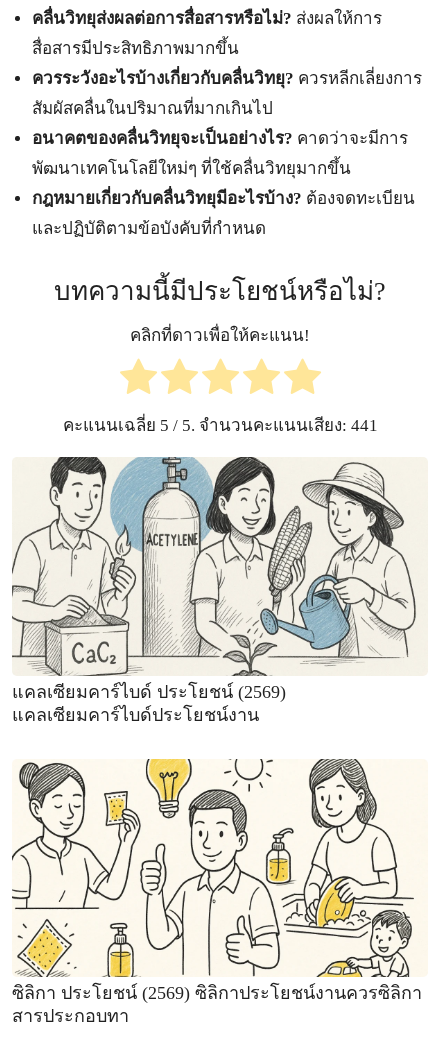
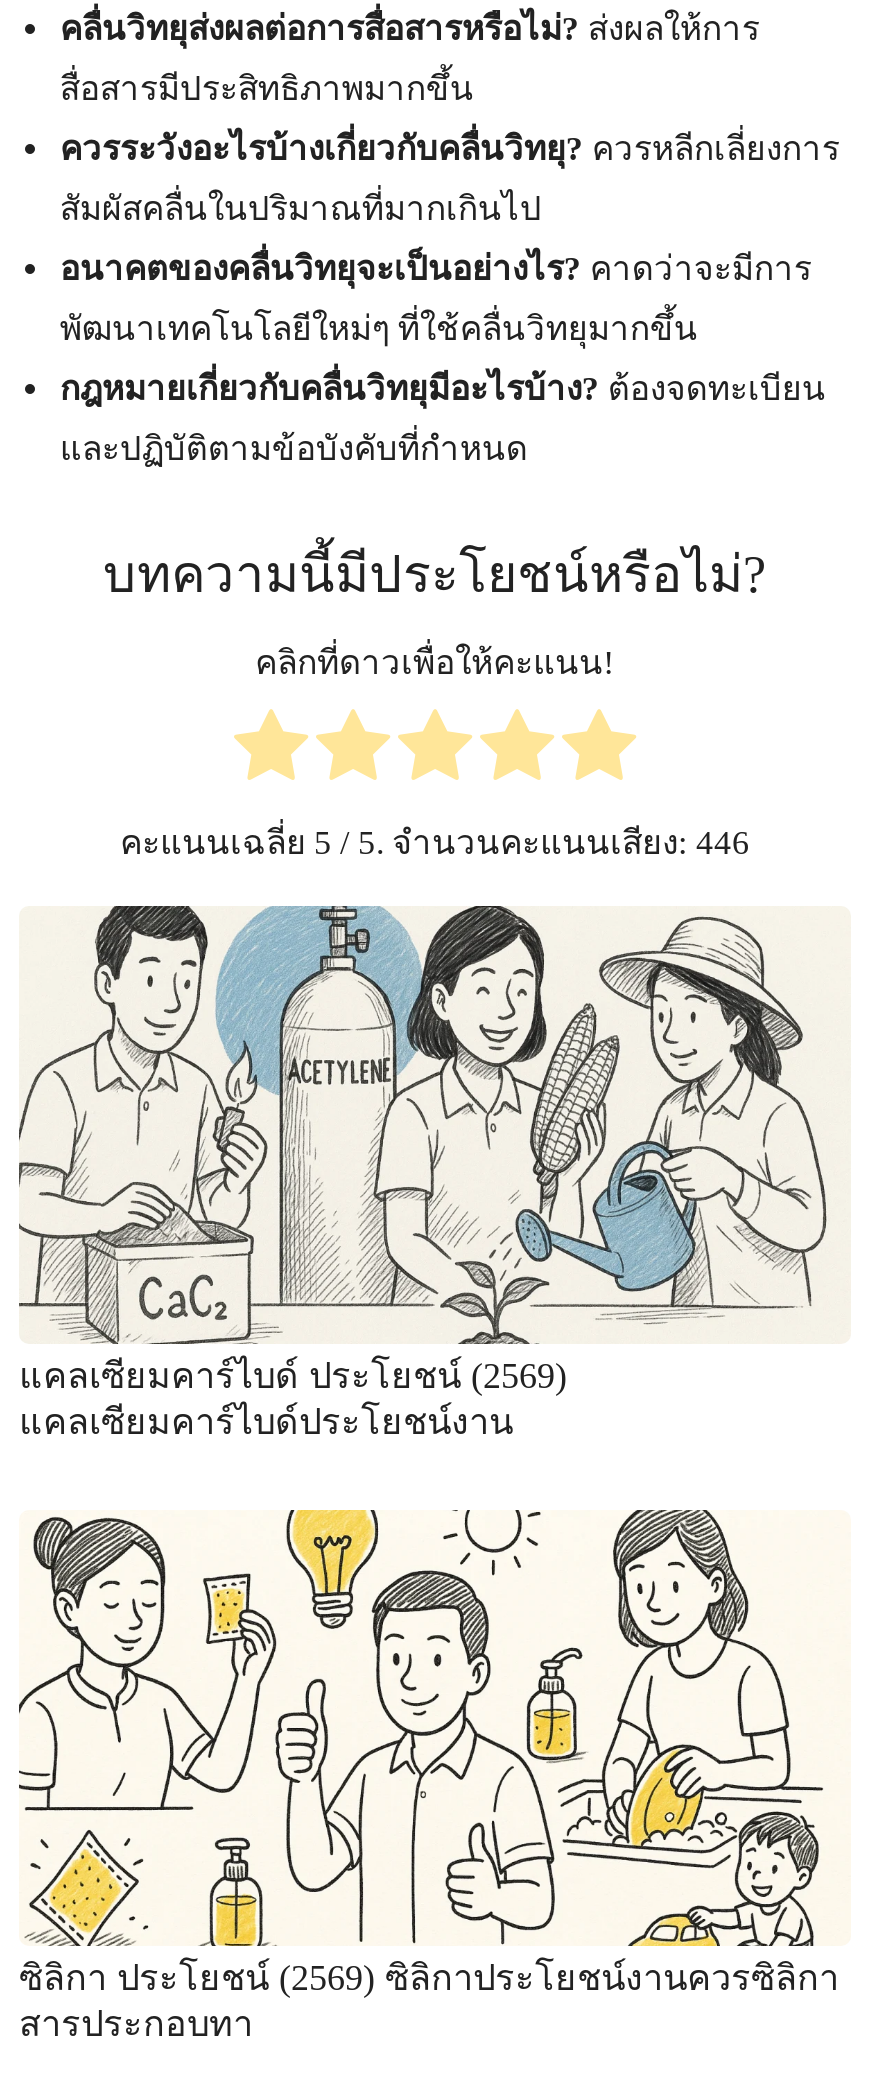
- คะแนนเฉลี่ย5 / 5. จำนวนคะแนนเสียง: 441
+ คะแนนเฉลี่ย5 / 5. จำนวนคะแนนเสียง: 446
